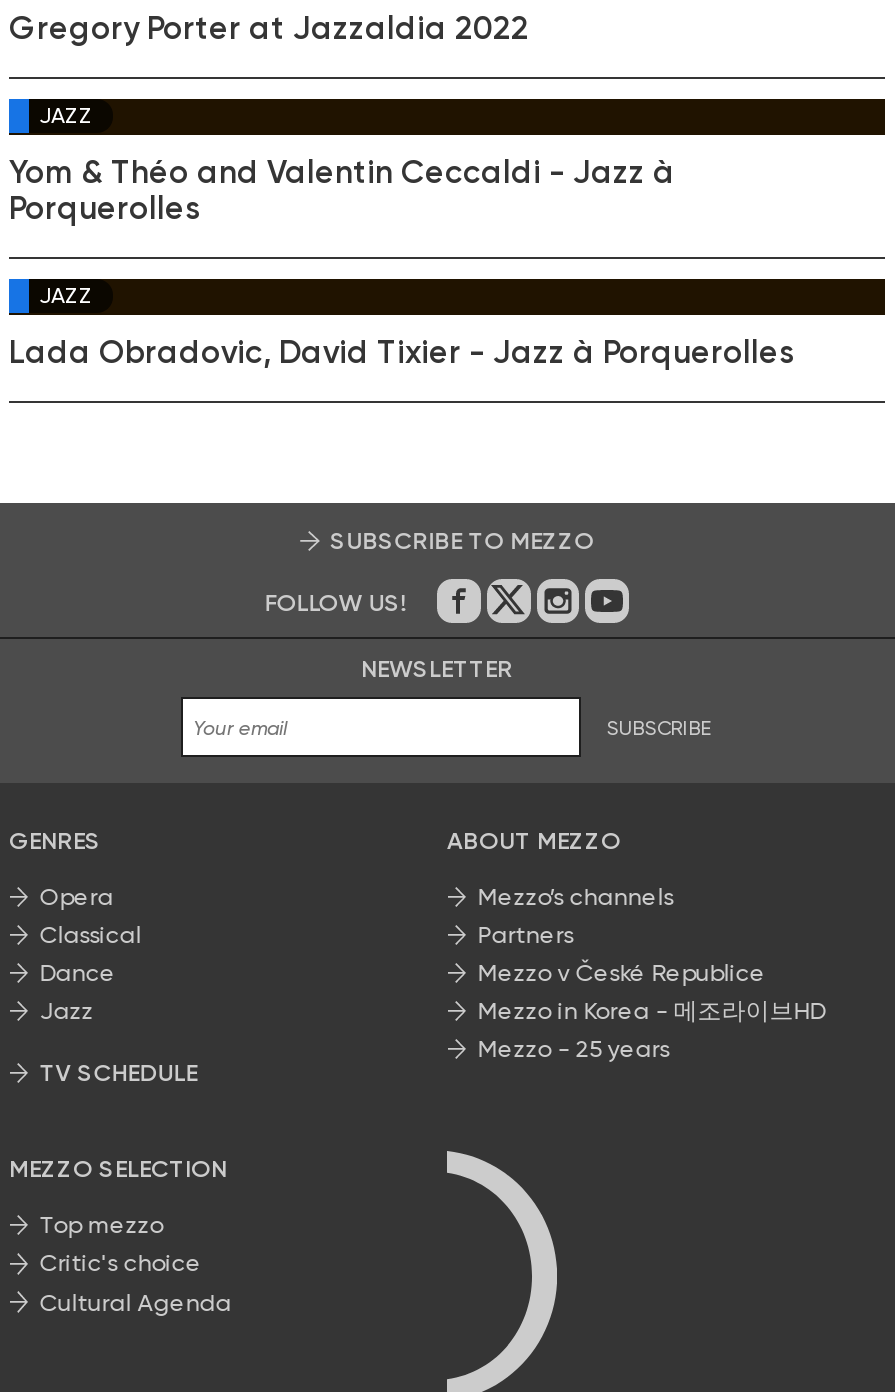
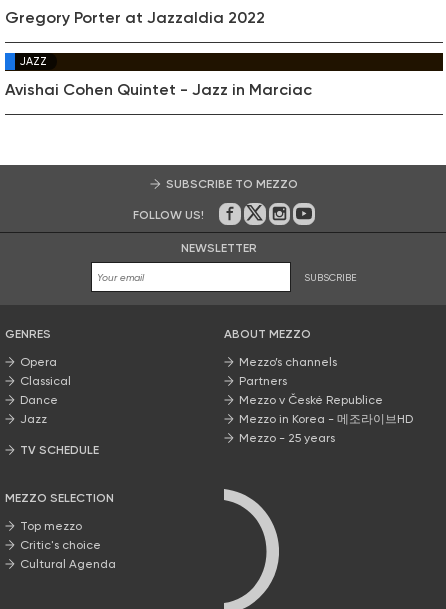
- Yom & Théo and Valentin Ceccaldi - Jazz à
- Porquerolles
- JAZZ
- Lada Obradovic, David Tixier - Jazz à Porquerolles
+ Avishai Cohen Quintet - Jazz in Marciac
